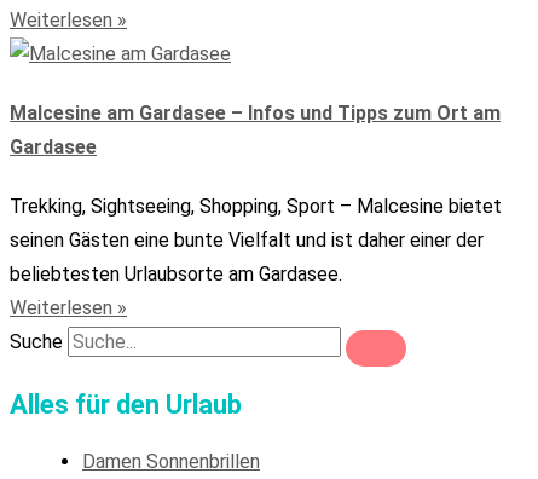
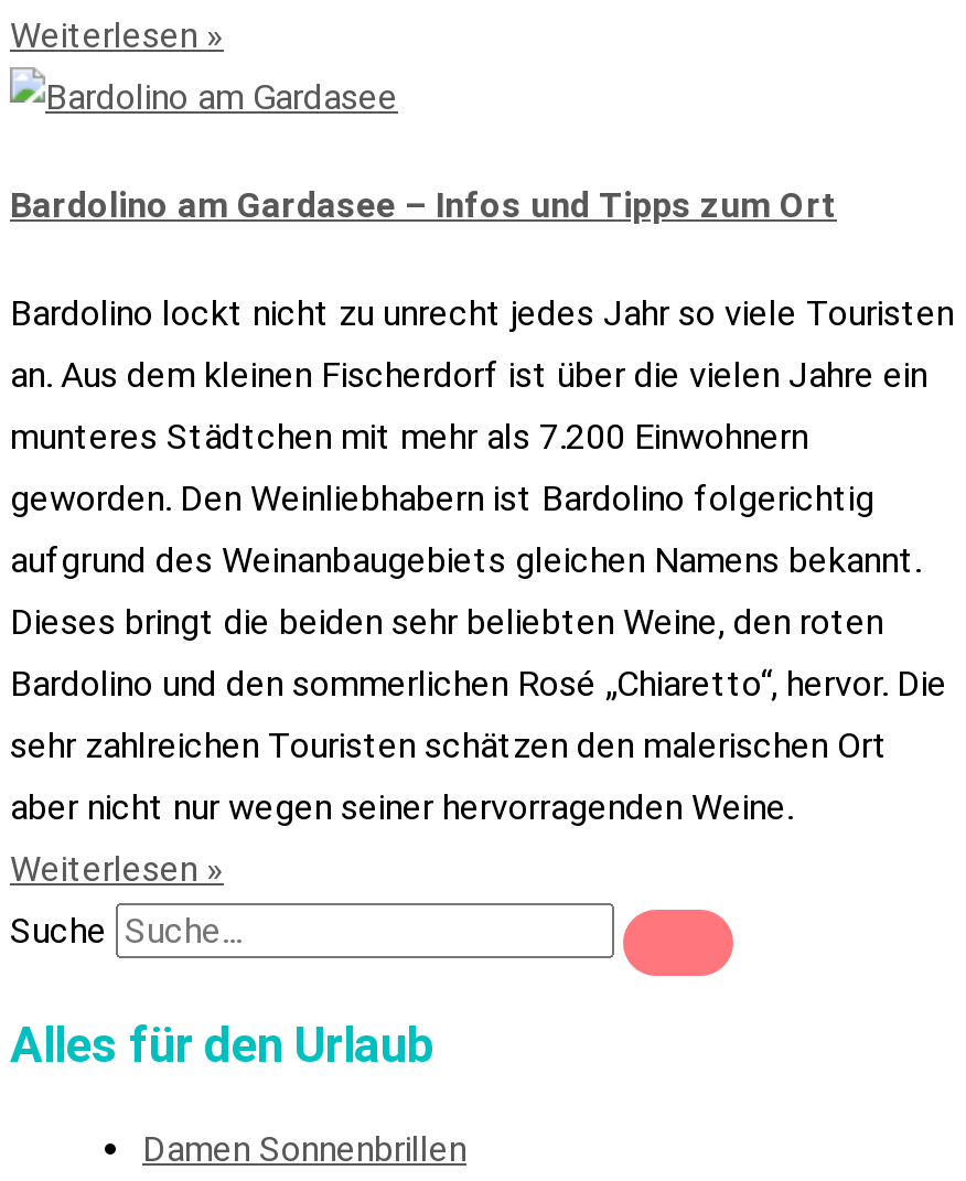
- Malcesine am Gardasee – Infos und Tipps zum Ort am
- Gardasee
- Trekking, Sightseeing, Shopping, Sport – Malcesine bietet
- seinen Gästen eine bunte Vielfalt und ist daher einer der
- beliebtesten Urlaubsorte am Gardasee.
+ Bardolino am Gardasee – Infos und Tipps zum Ort
+ Bardolino lockt nicht zu unrecht jedes Jahr so viele Touristen
+ an. Aus dem kleinen Fischerdorf ist über die vielen Jahre ein
+ munteres Städtchen mit mehr als 7.200 Einwohnern
+ geworden. Den Weinliebhabern ist Bardolino folgerichtig
+ aufgrund des Weinanbaugebiets gleichen Namens bekannt.
+ Dieses bringt die beiden sehr beliebten Weine, den roten
+ Bardolino und den sommerlichen Rosé „Chiaretto“, hervor. Die
+ sehr zahlreichen Touristen schätzen den malerischen Ort
+ aber nicht nur wegen seiner hervorragenden Weine.
